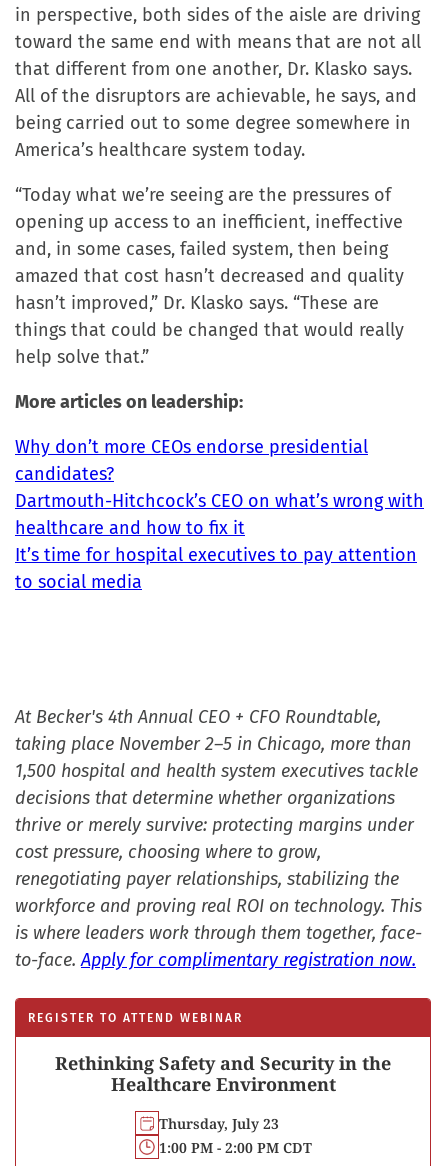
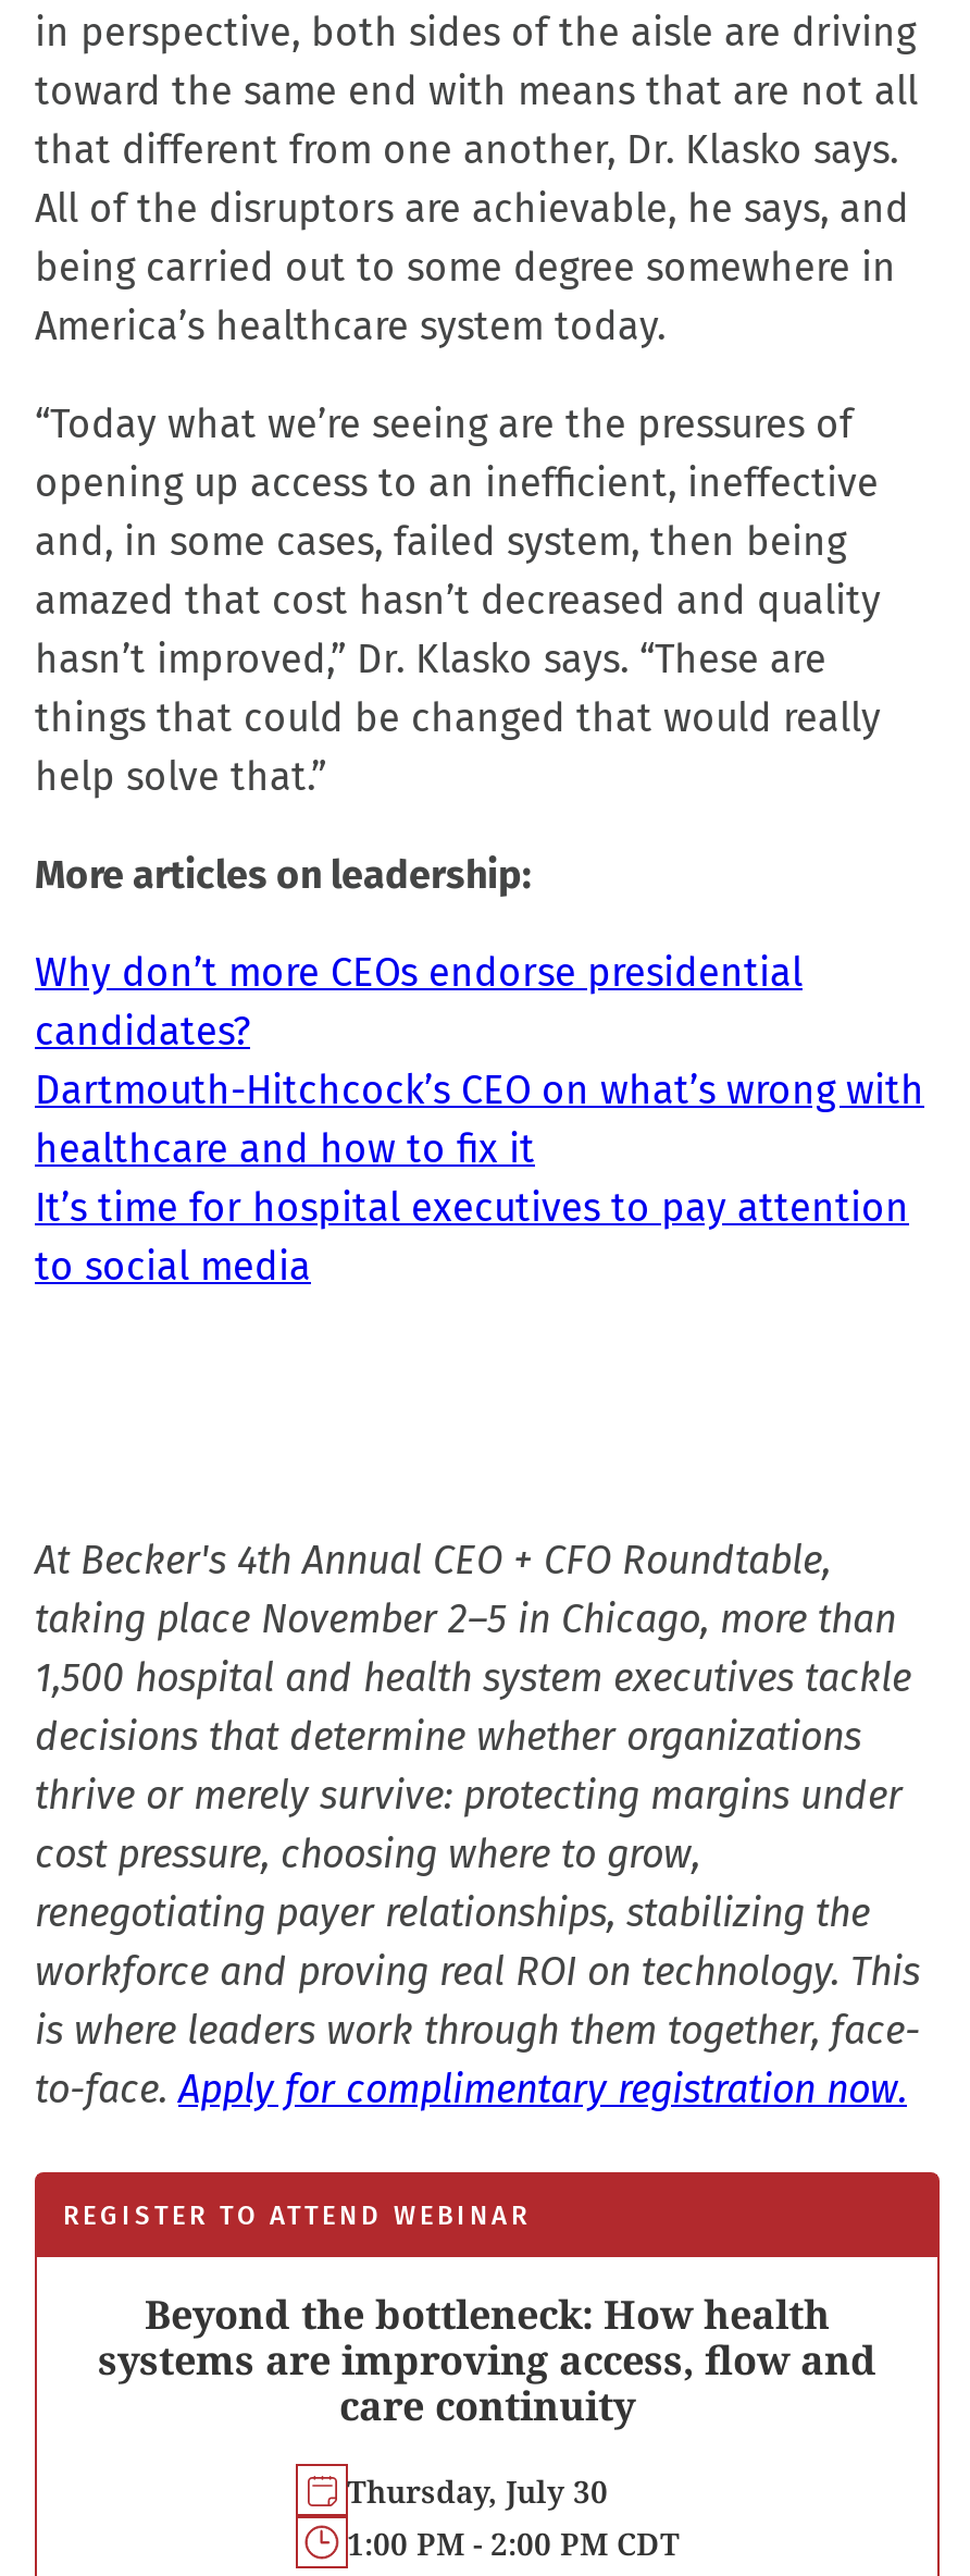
- Rethinking Safety and Security in the
- Healthcare Environment
+ Beyond the bottleneck: How health
+ systems are improving access, flow and
+ care continuity

- Thursday, July 23
+ Thursday, July 30
